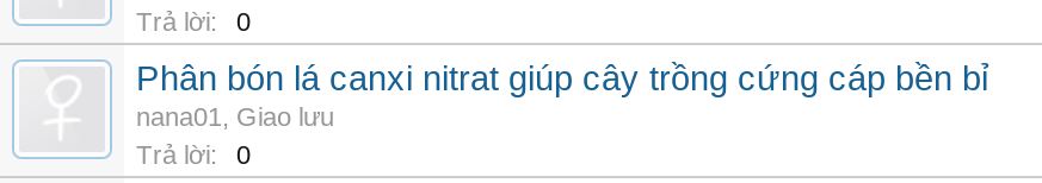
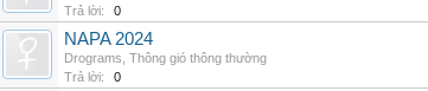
- Phân bón lá canxi nitrat giúp cây trồng cứng cáp bền bỉ
- nana01, Giao lưu
+ NAPA 2024
+ Drograms, Thông gió thông thường
